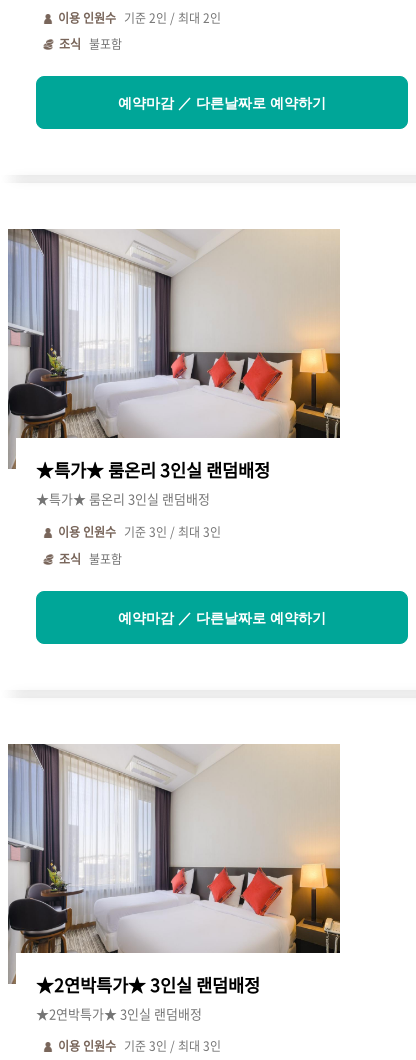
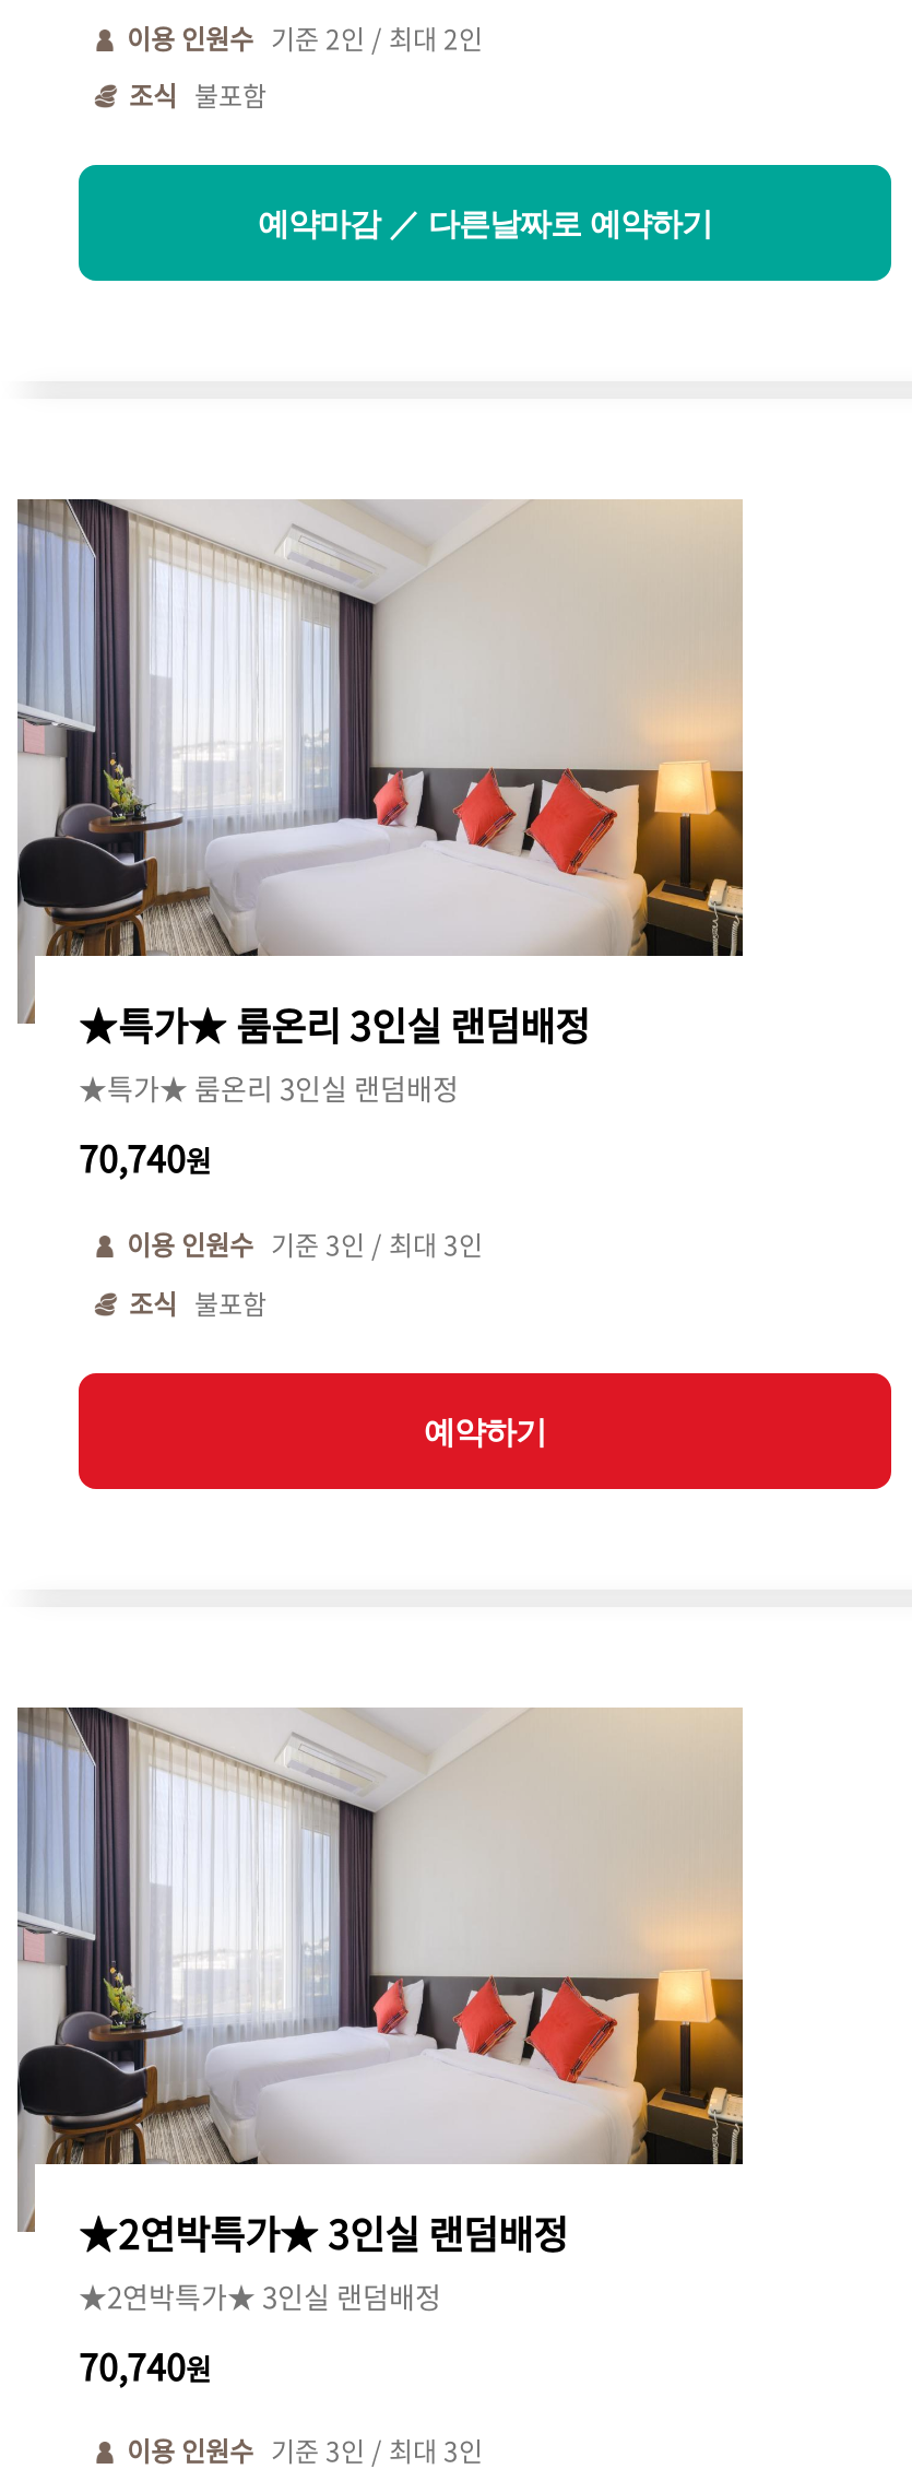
+ 70,740원

- 예약마감 ／ 다른날짜로 예약하기
+ 예약하기

+ 70,740원
